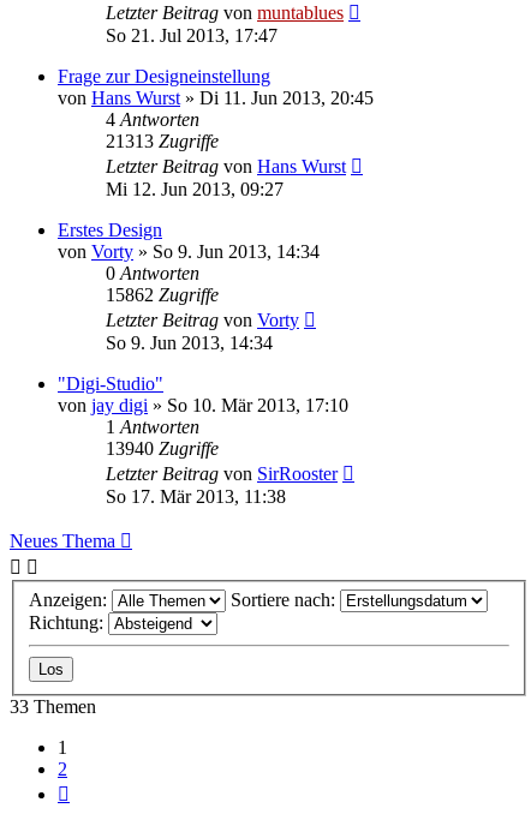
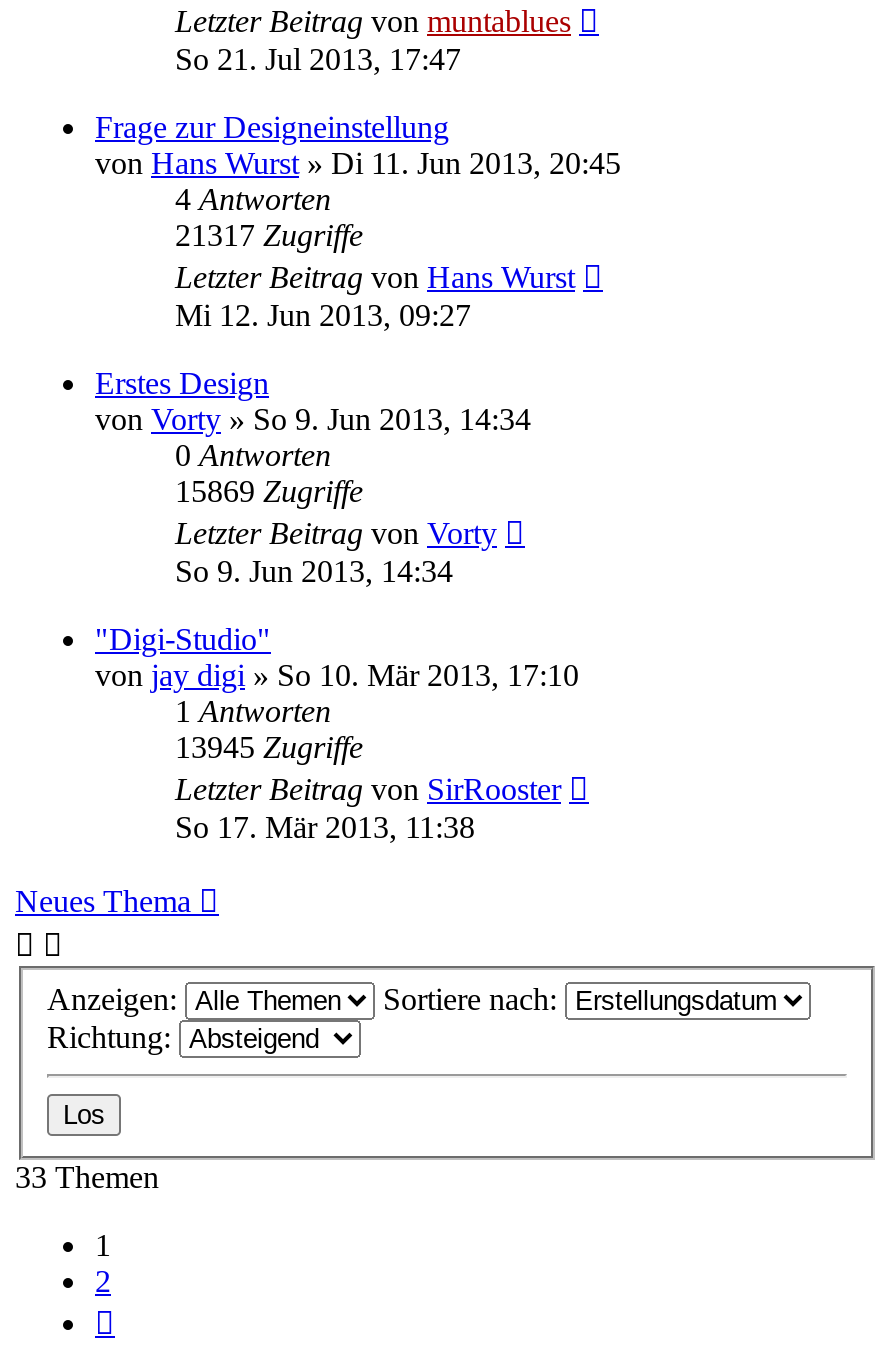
- 21313 Zugriffe
+ 21317 Zugriffe

- 15862 Zugriffe
+ 15869 Zugriffe

- 13940 Zugriffe
+ 13945 Zugriffe
